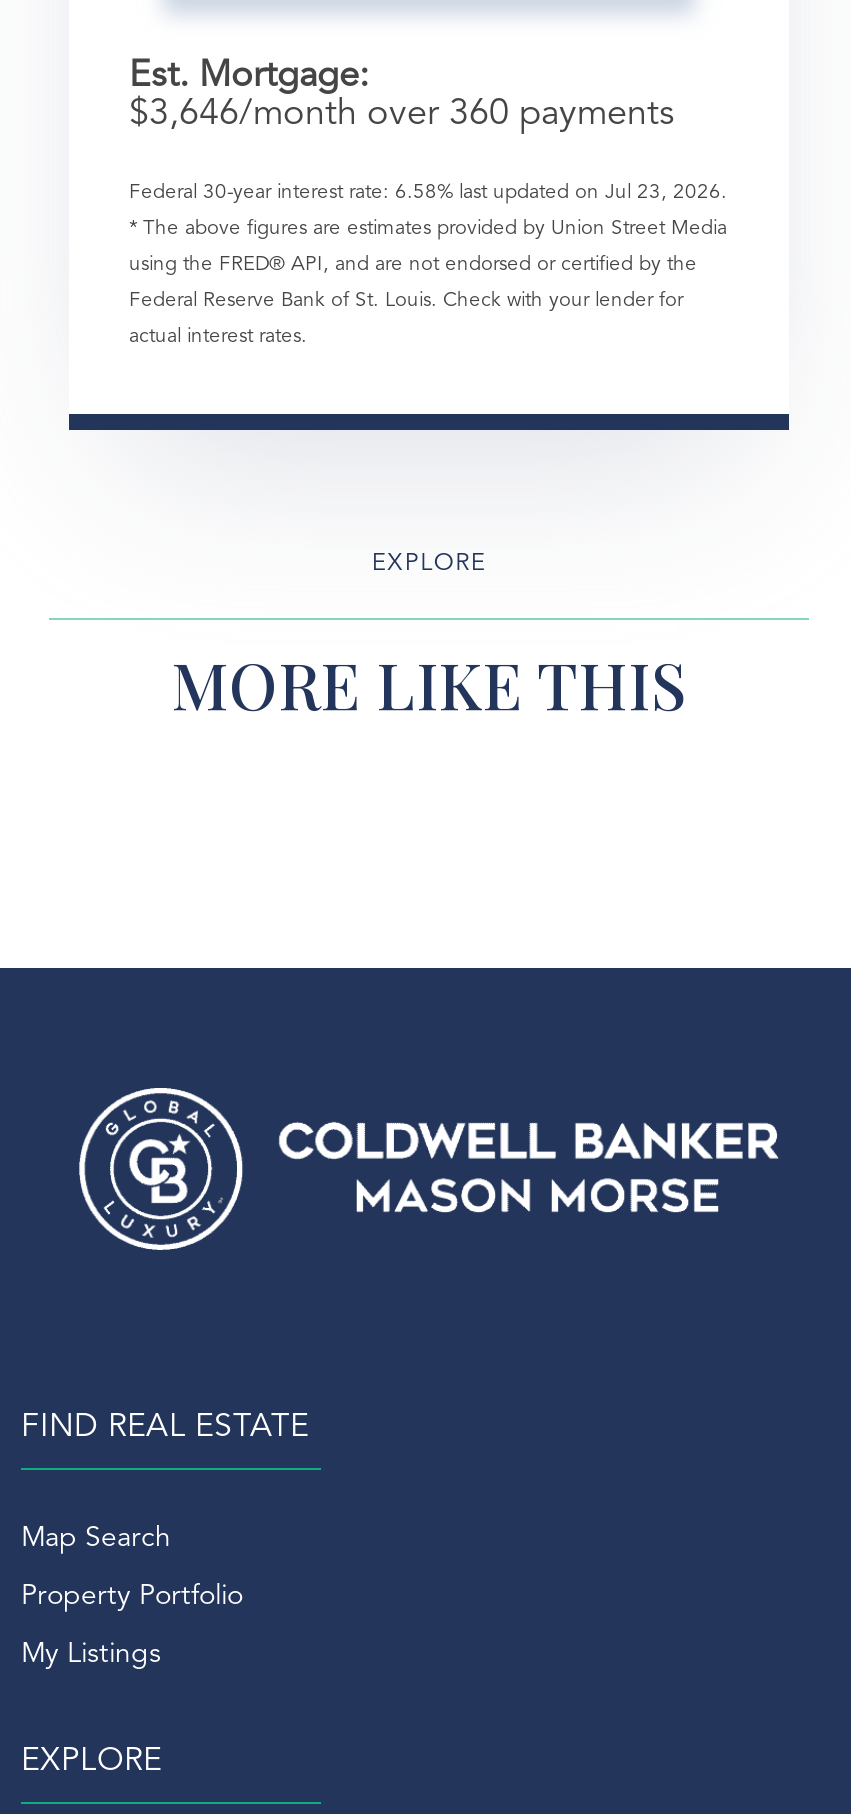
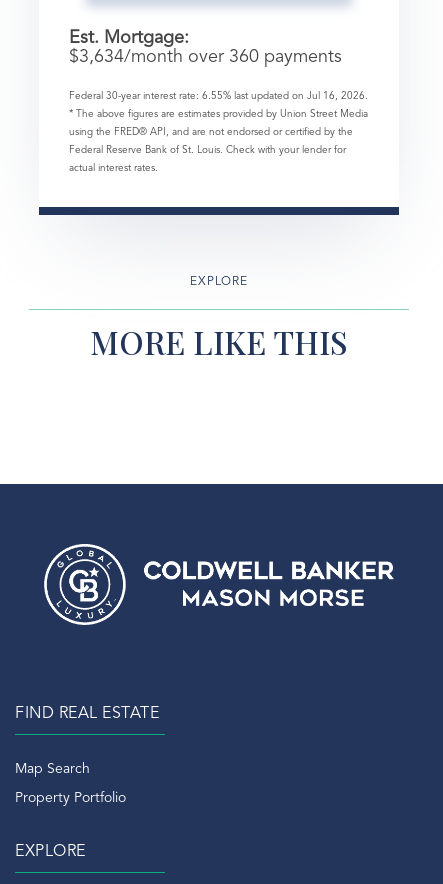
- $3,646/month over 360 payments
+ $3,634/month over 360 payments

- Federal 30-year interest rate: 6.58% last updated on Jul 23, 2026.
+ Federal 30-year interest rate: 6.55% last updated on Jul 16, 2026.

- My Listings
